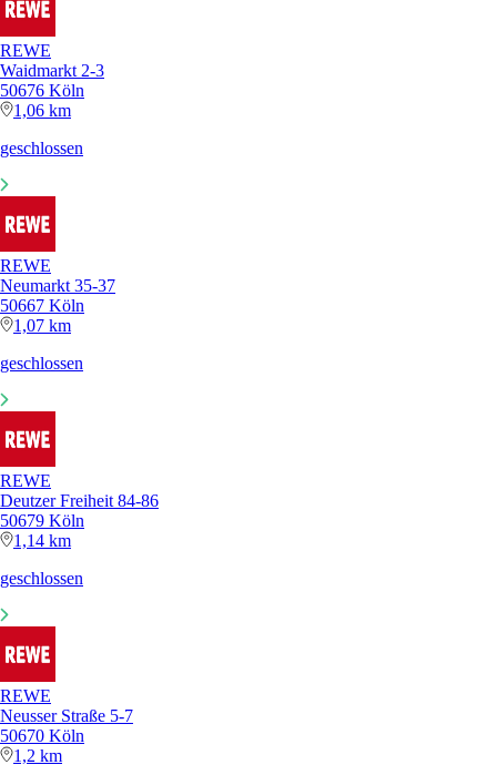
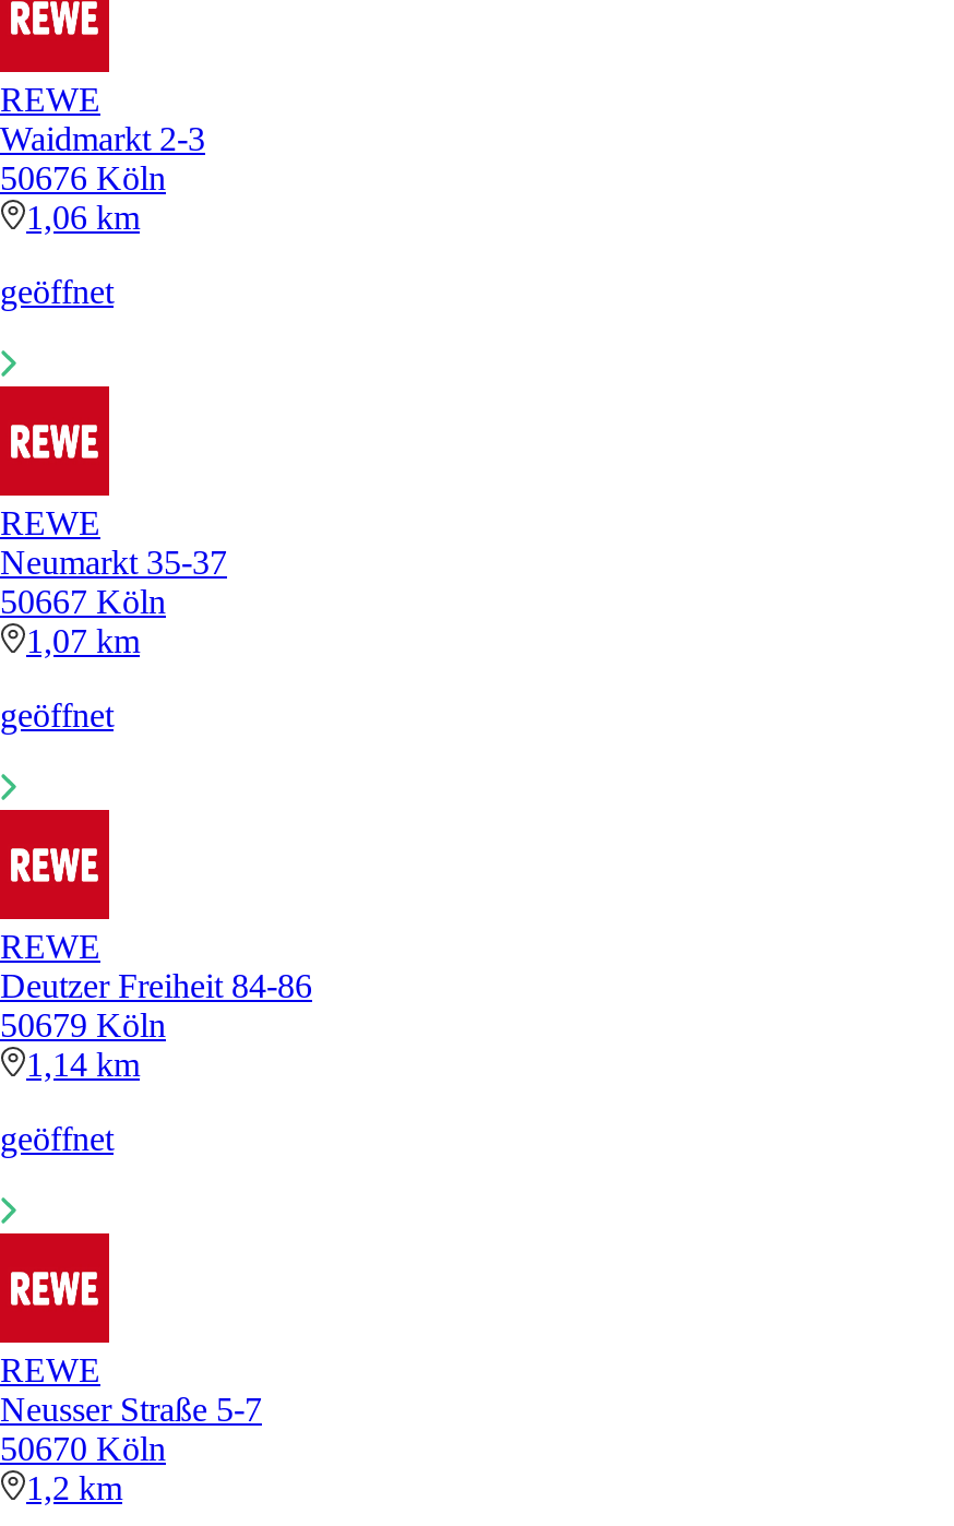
- geschlossen
+ geöffnet

- geschlossen
+ geöffnet

- geschlossen
+ geöffnet
